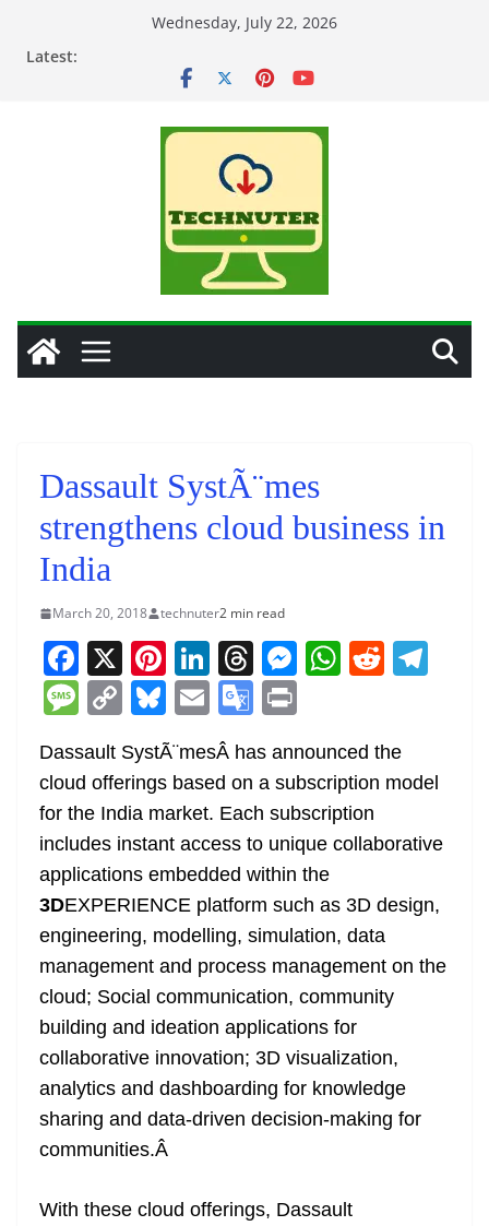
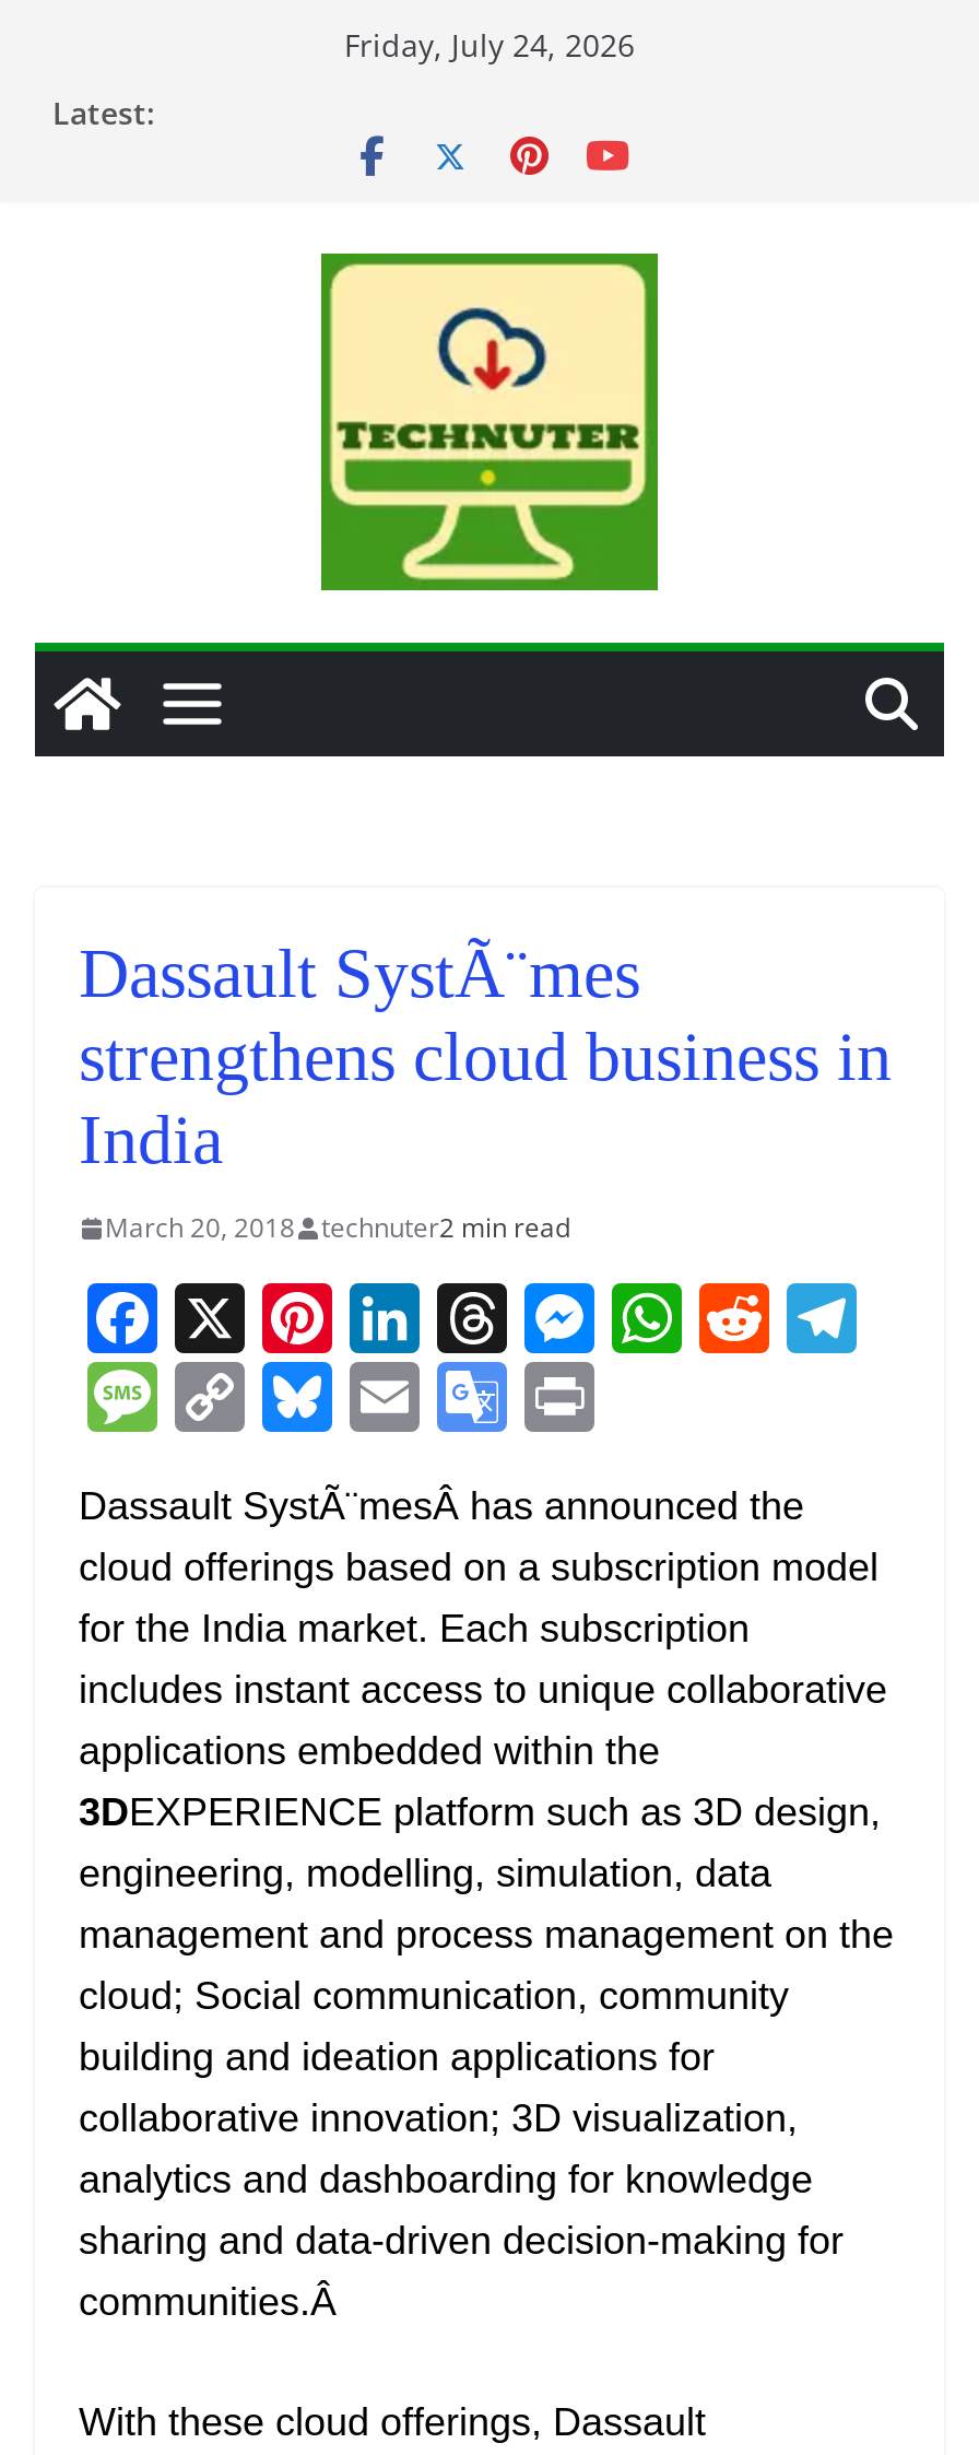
- Wednesday, July 22, 2026
+ Friday, July 24, 2026
